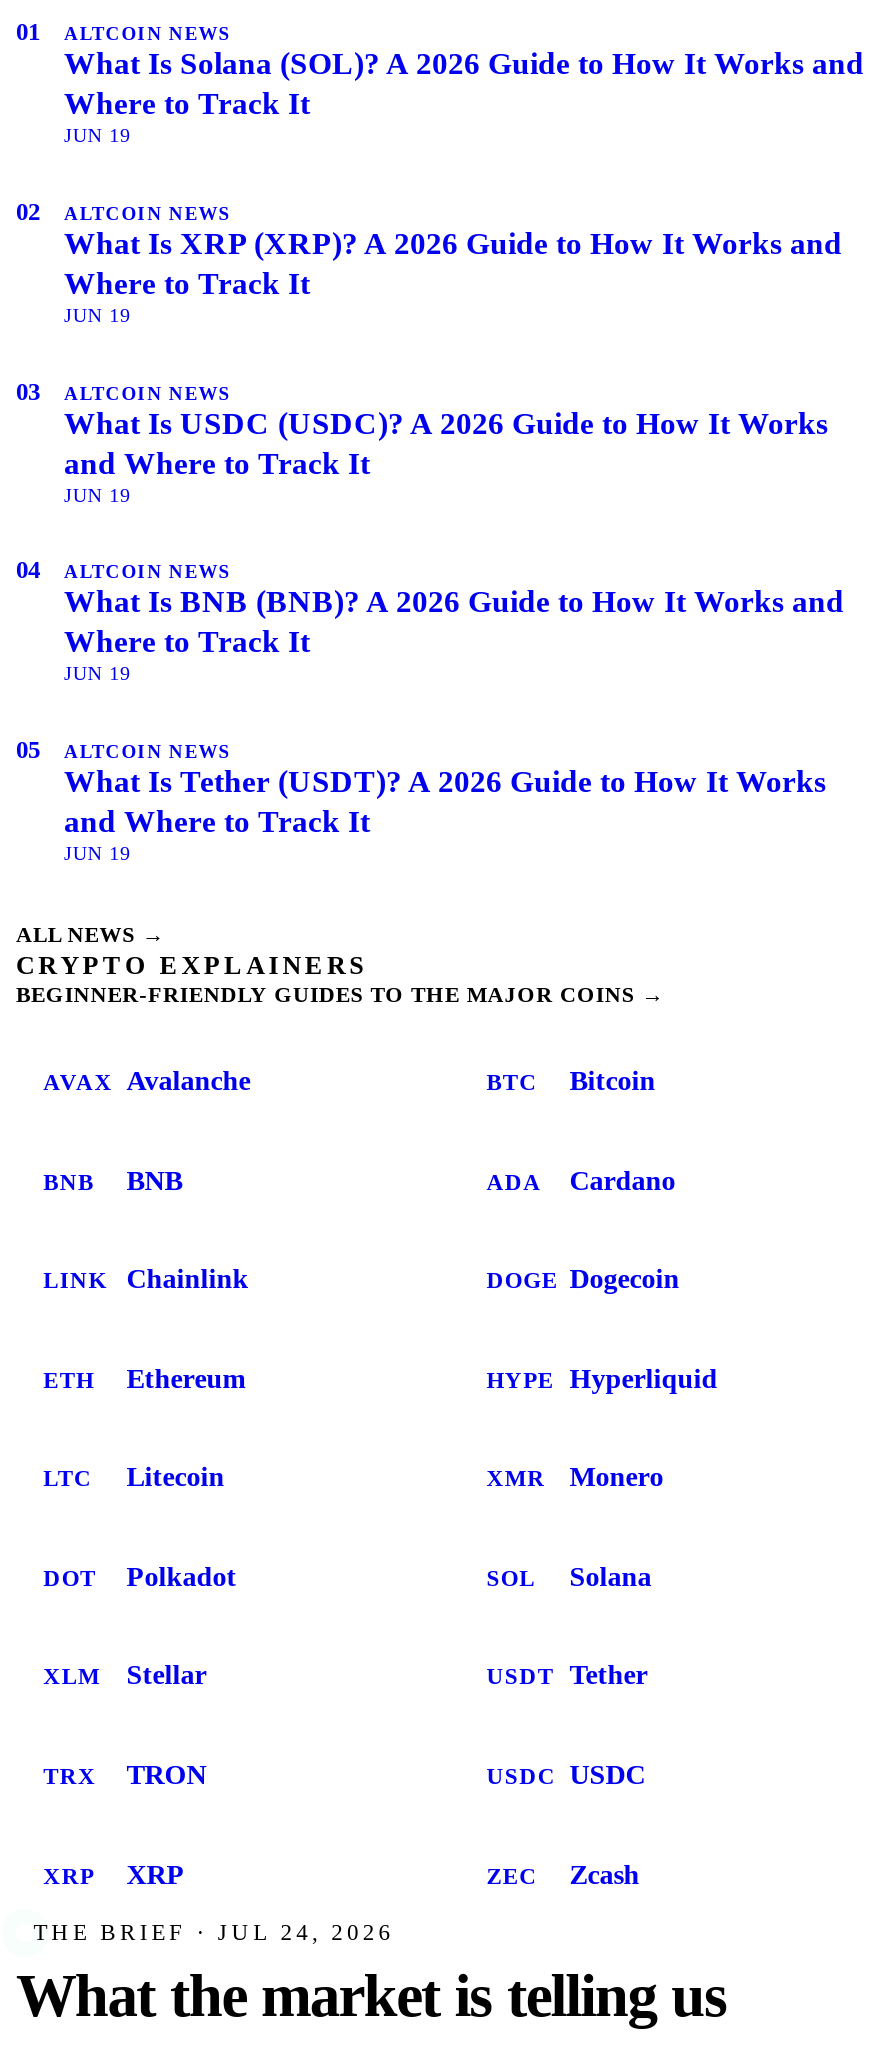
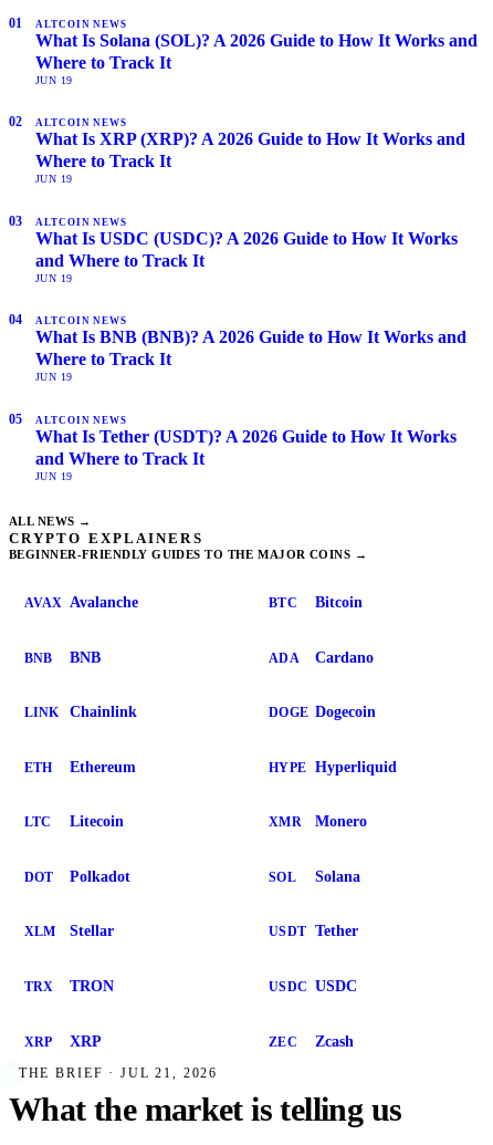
- THE BRIEF · JUL 24, 2026
+ THE BRIEF · JUL 21, 2026
